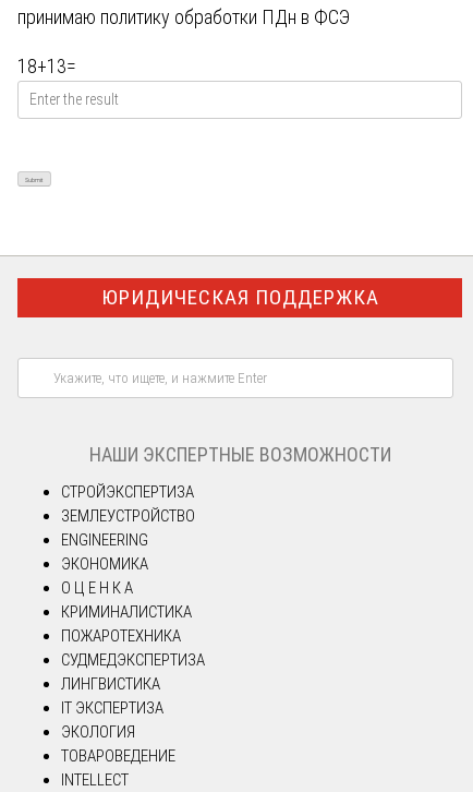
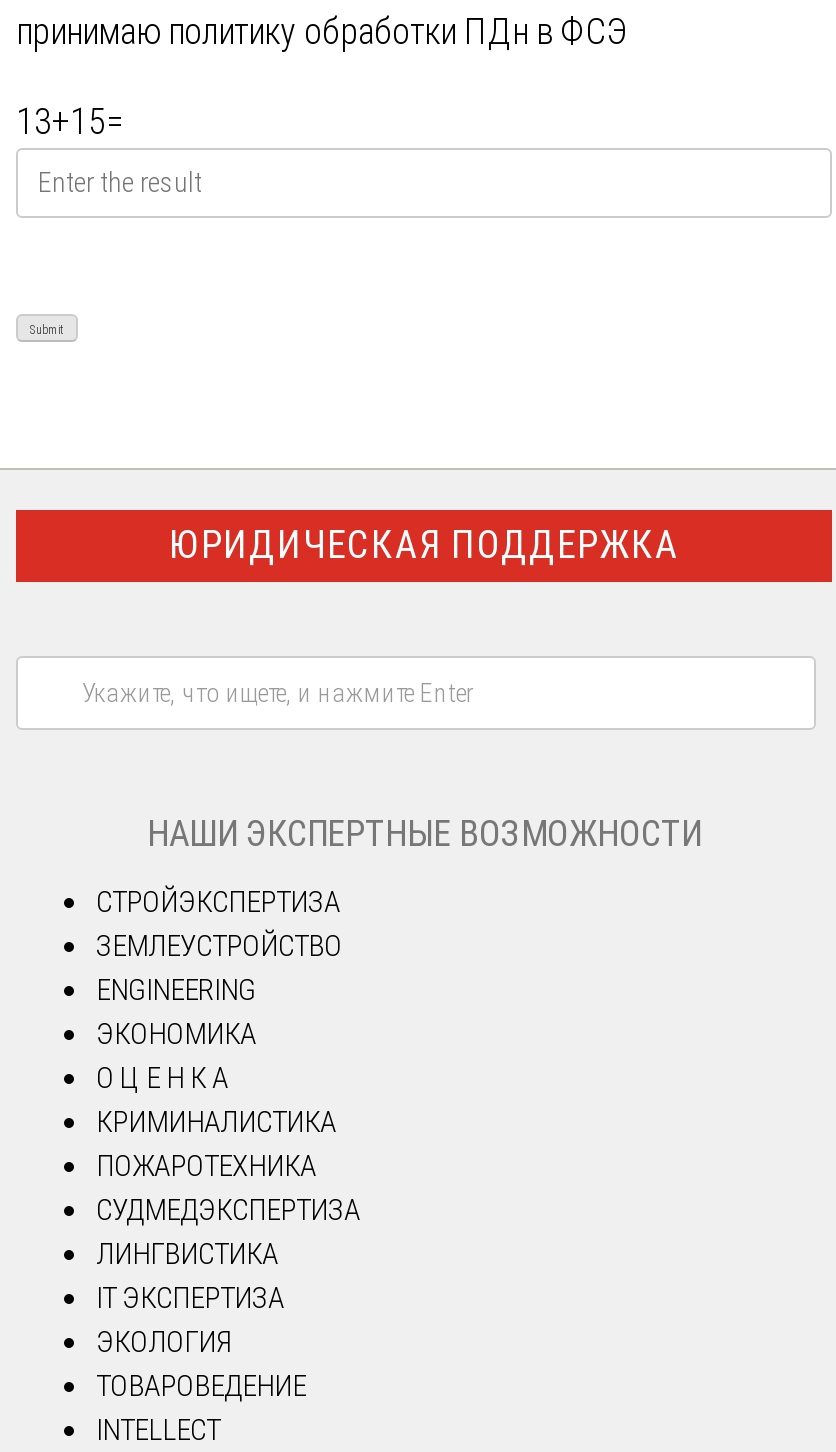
- 18+13=
+ 13+15=
